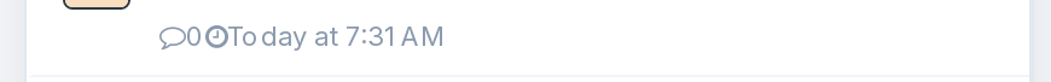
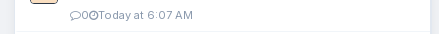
- 0 Today at 7:31 AM
+ 0 Today at 6:07 AM
